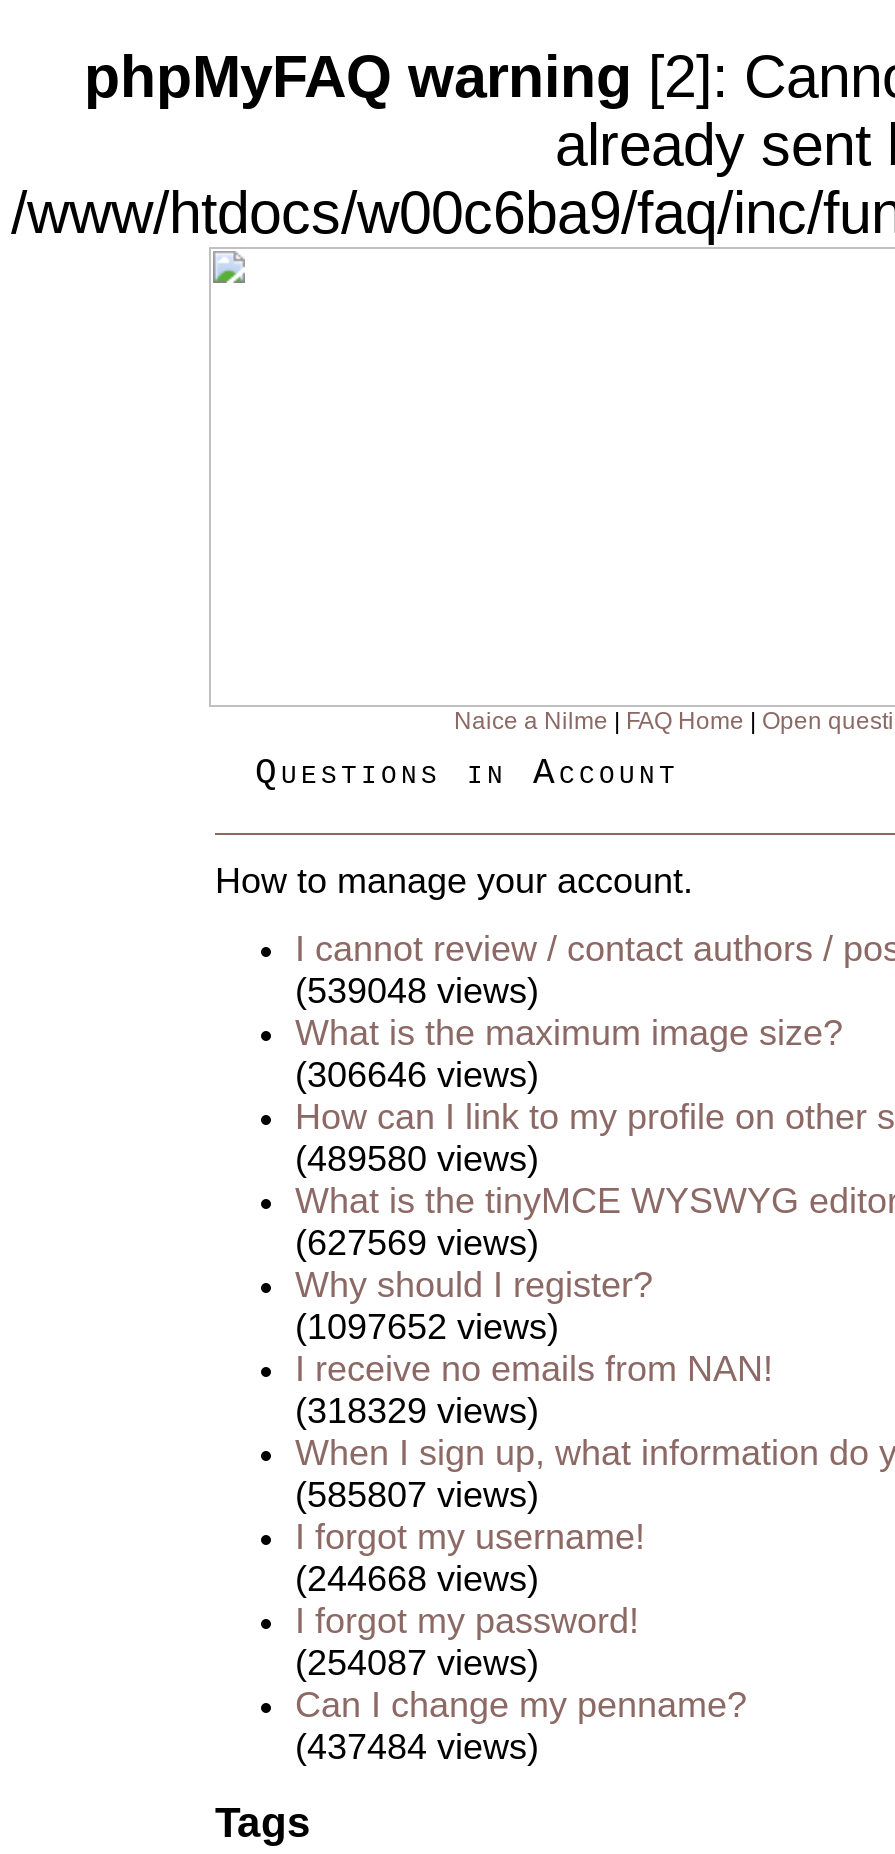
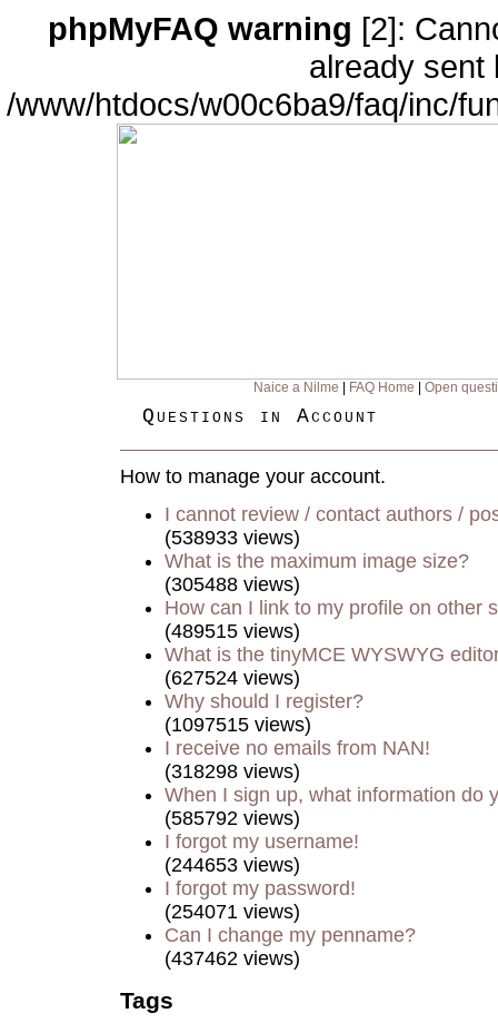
- (539048 views)
+ (538933 views)

- (306646 views)
+ (305488 views)

- (489580 views)
+ (489515 views)

- (627569 views)
+ (627524 views)

- (1097652 views)
+ (1097515 views)

- (318329 views)
+ (318298 views)

- (585807 views)
+ (585792 views)

- (244668 views)
+ (244653 views)

- (254087 views)
+ (254071 views)

- (437484 views)
+ (437462 views)
